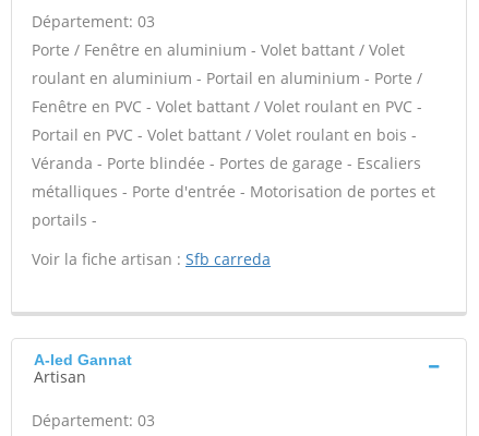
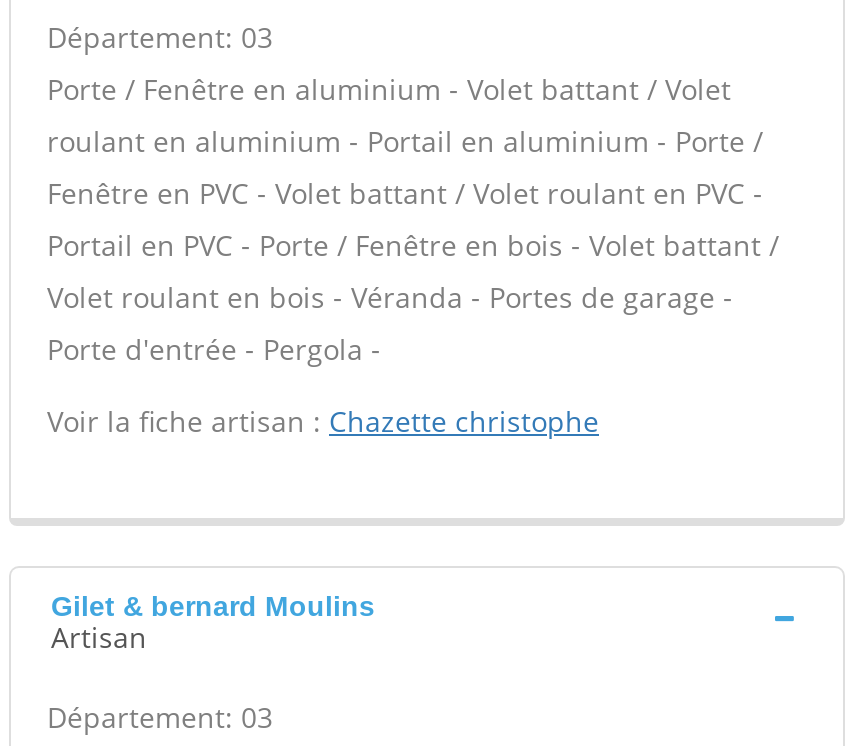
- Portail en PVC - Volet battant / Volet roulant en bois -
- Véranda - Porte blindée - Portes de garage - Escaliers
- métalliques - Porte d'entrée - Motorisation de portes et
- portails -
+ Portail en PVC - Porte / Fenêtre en bois - Volet battant /
+ Volet roulant en bois - Véranda - Portes de garage -
+ Porte d'entrée - Pergola -

- Voir la fiche artisan : Sfb carreda
+ Voir la fiche artisan : Chazette christophe

- A-led Gannat
+ Gilet & bernard Moulins
